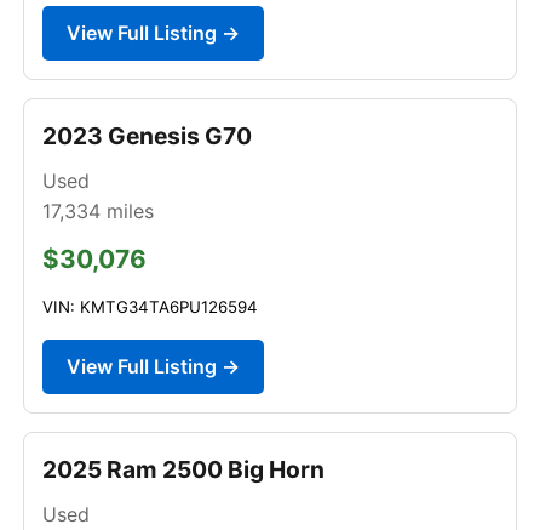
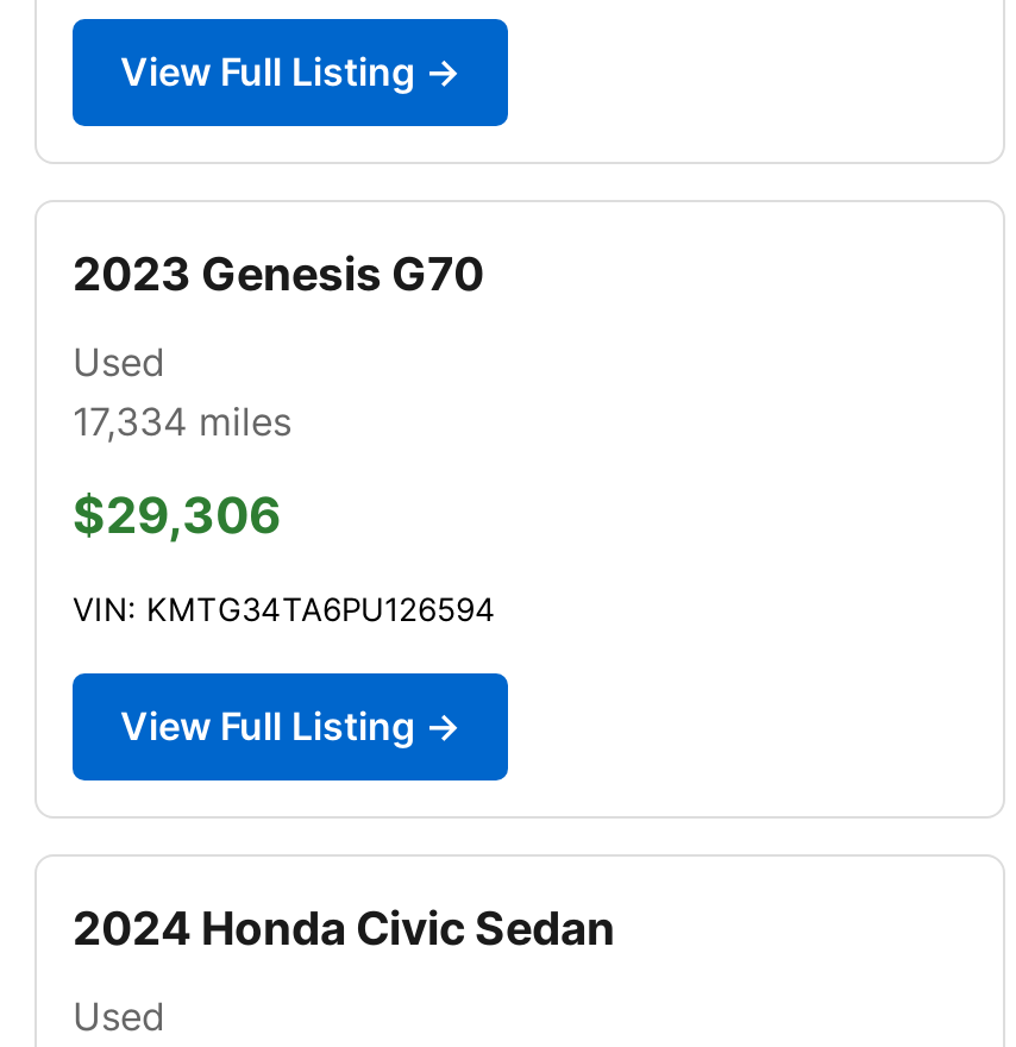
- $30,076
+ $29,306

- 2025 Ram 2500 Big Horn
+ 2024 Honda Civic Sedan
